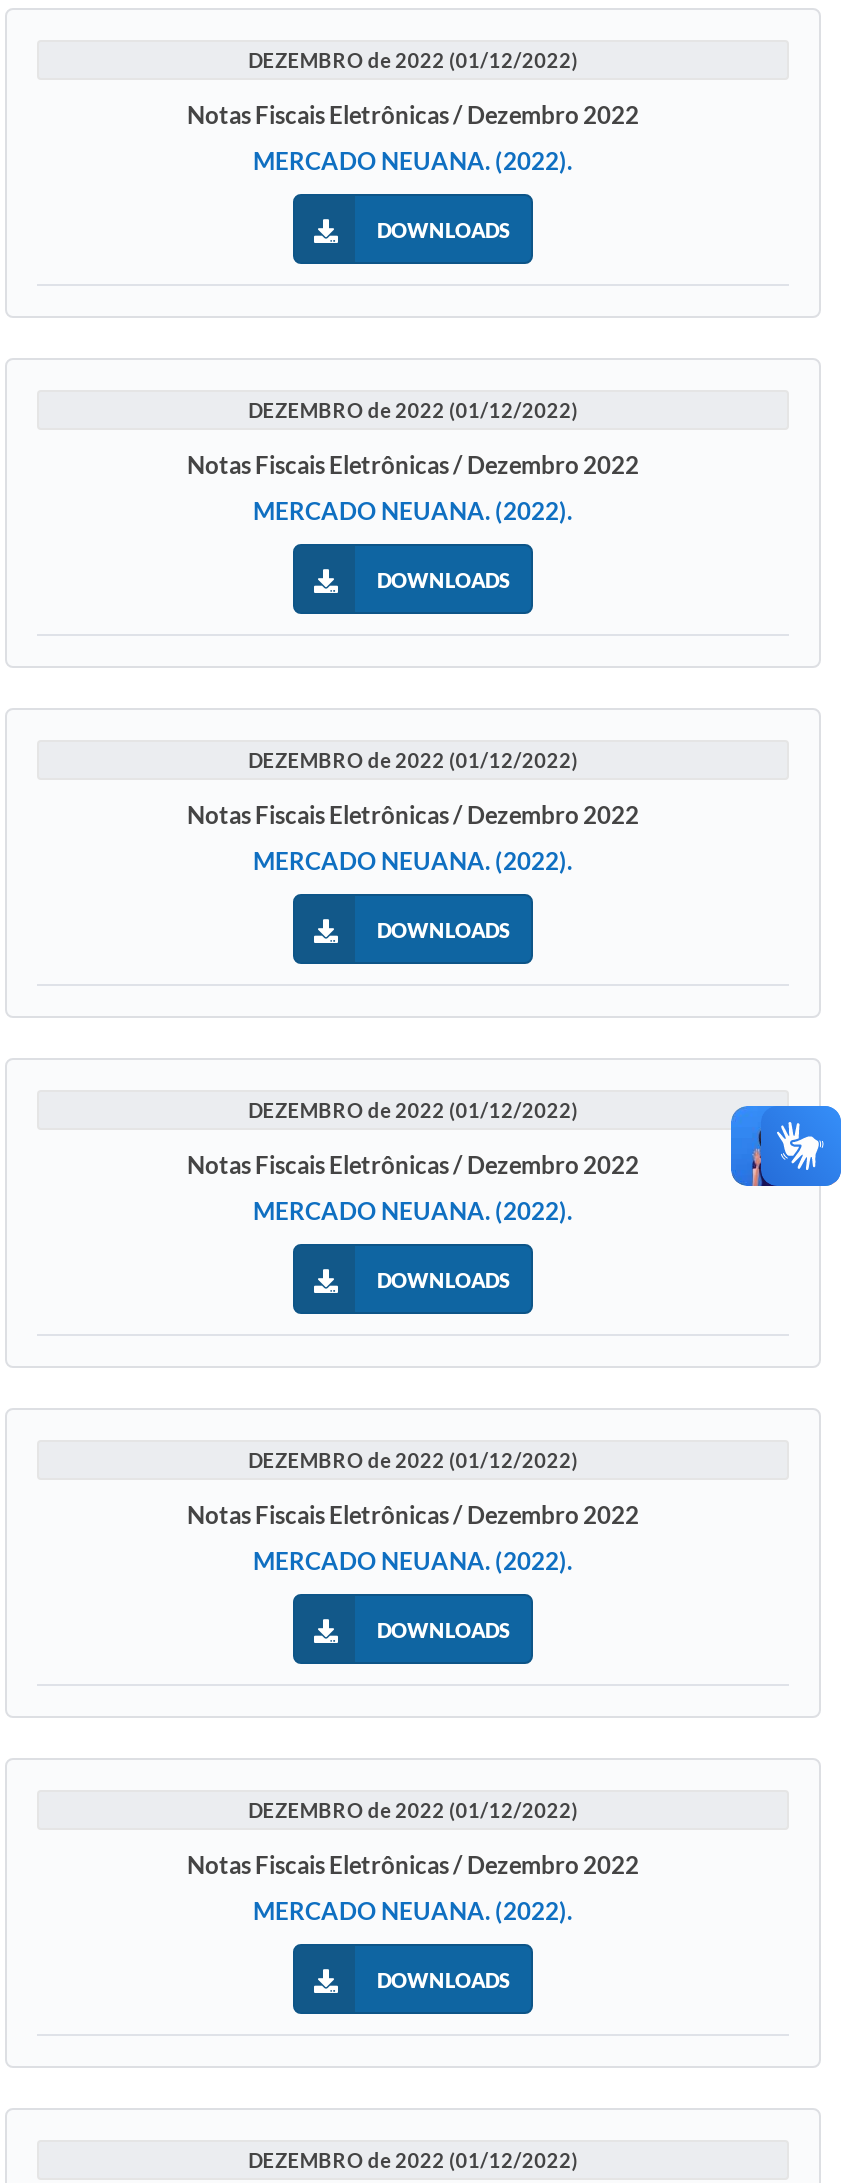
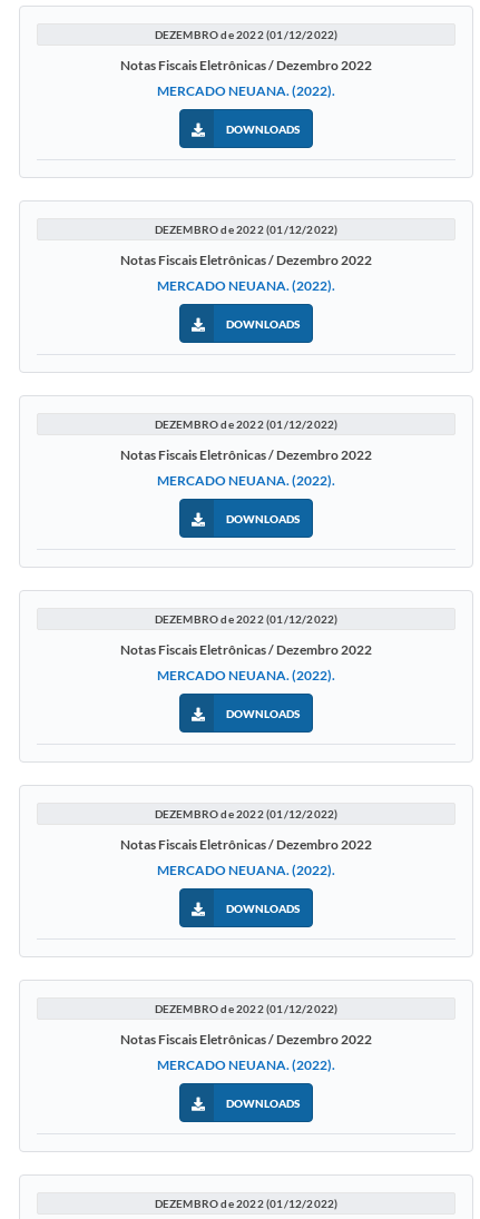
- [image]
